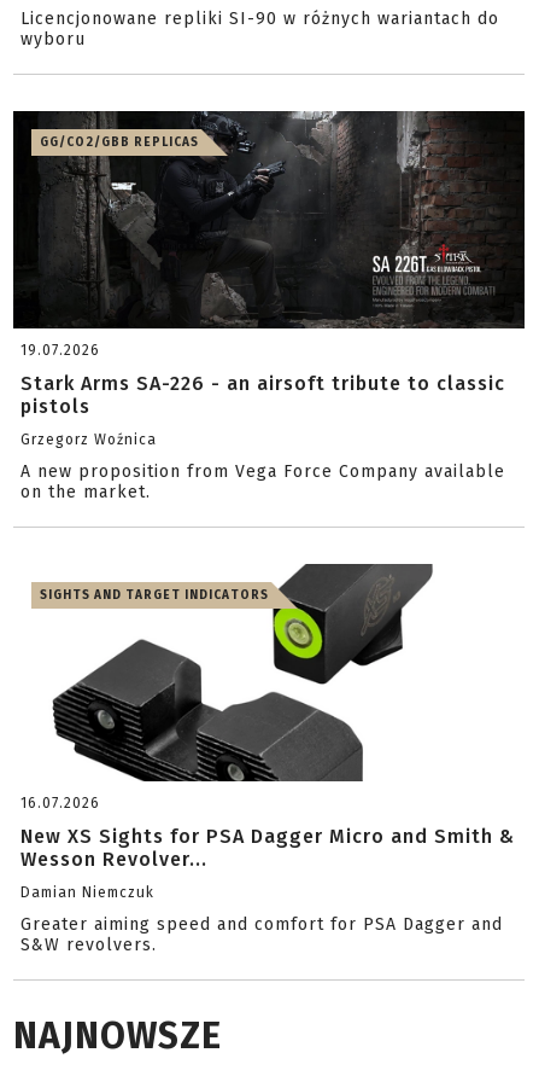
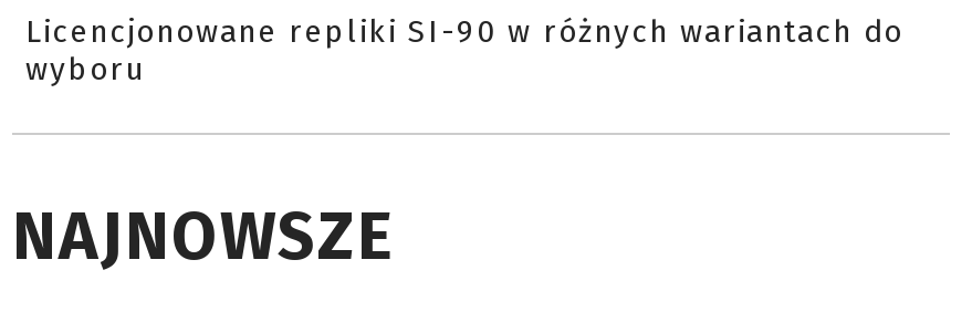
- [image]
- GG/CO2/GBB REPLICAS

- 19.07.2026
- Stark Arms SA-226 - an airsoft tribute to classic
- pistols
- Grzegorz Woźnica
- A new proposition from Vega Force Company available
- on the market.

- [image]
- SIGHTS AND TARGET INDICATORS

- 16.07.2026
- New XS Sights for PSA Dagger Micro and Smith &
- Wesson Revolver...
- Damian Niemczuk
- Greater aiming speed and comfort for PSA Dagger and
- S&W revolvers.
